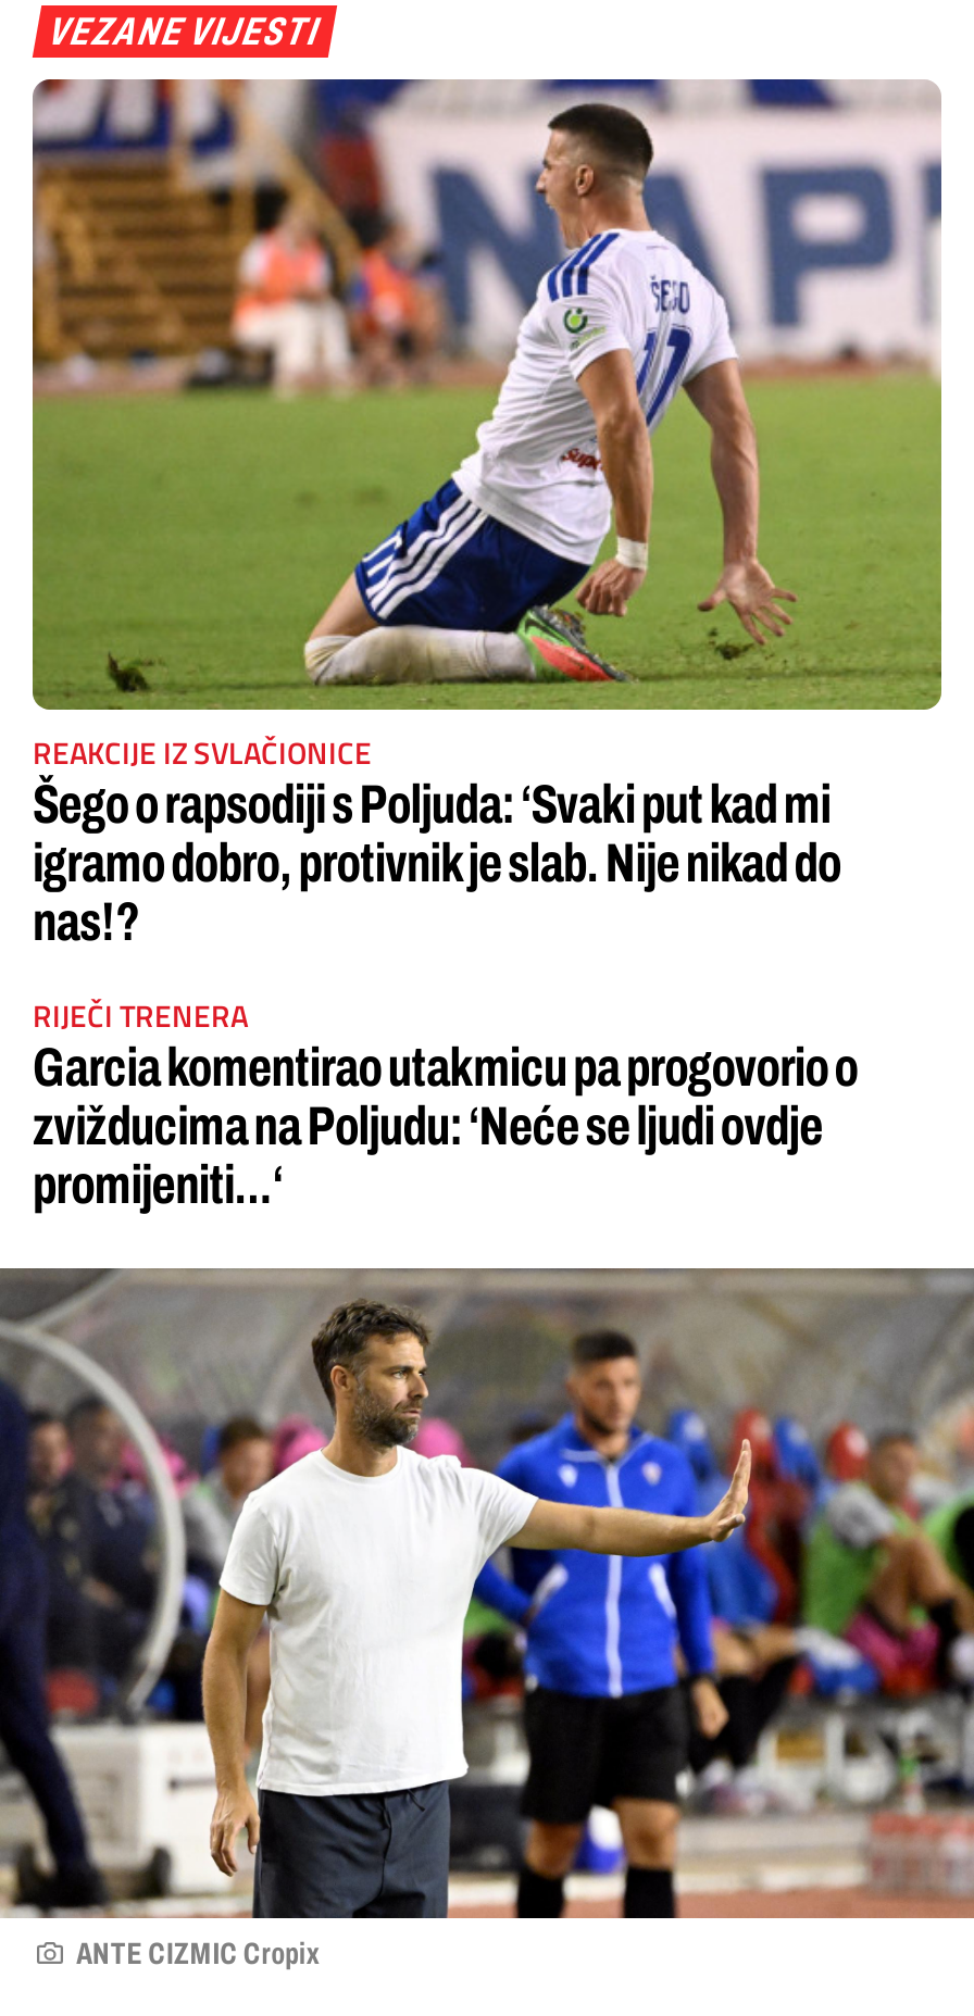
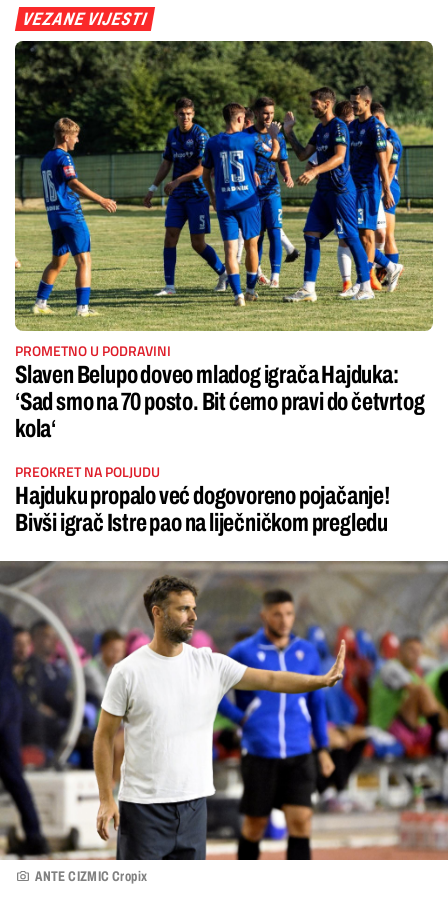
- [image]
- REAKCIJE IZ SVLAČIONICE
- Šego o rapsodiji s Poljuda: ‘Svaki put kad mi
- igramo dobro, protivnik je slab. Nije nikad do
- nas!?
+ [image]
+ PROMETNO U PODRAVINI
+ Slaven Belupo doveo mladog igrača Hajduka:
+ ‘Sad smo na 70 posto. Bit ćemo pravi do četvrtog
+ kola‘

- RIJEČI TRENERA
- Garcia komentirao utakmicu pa progovorio o
- zvižducima na Poljudu: ‘Neće se ljudi ovdje
- promijeniti...‘
+ PREOKRET NA POLJUDU
+ Hajduku propalo već dogovoreno pojačanje!
+ Bivši igrač Istre pao na liječničkom pregledu
